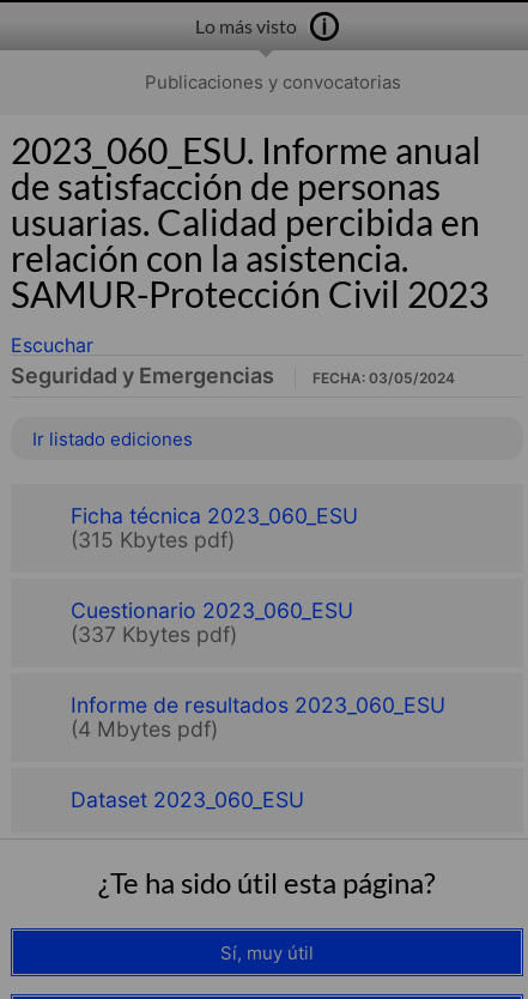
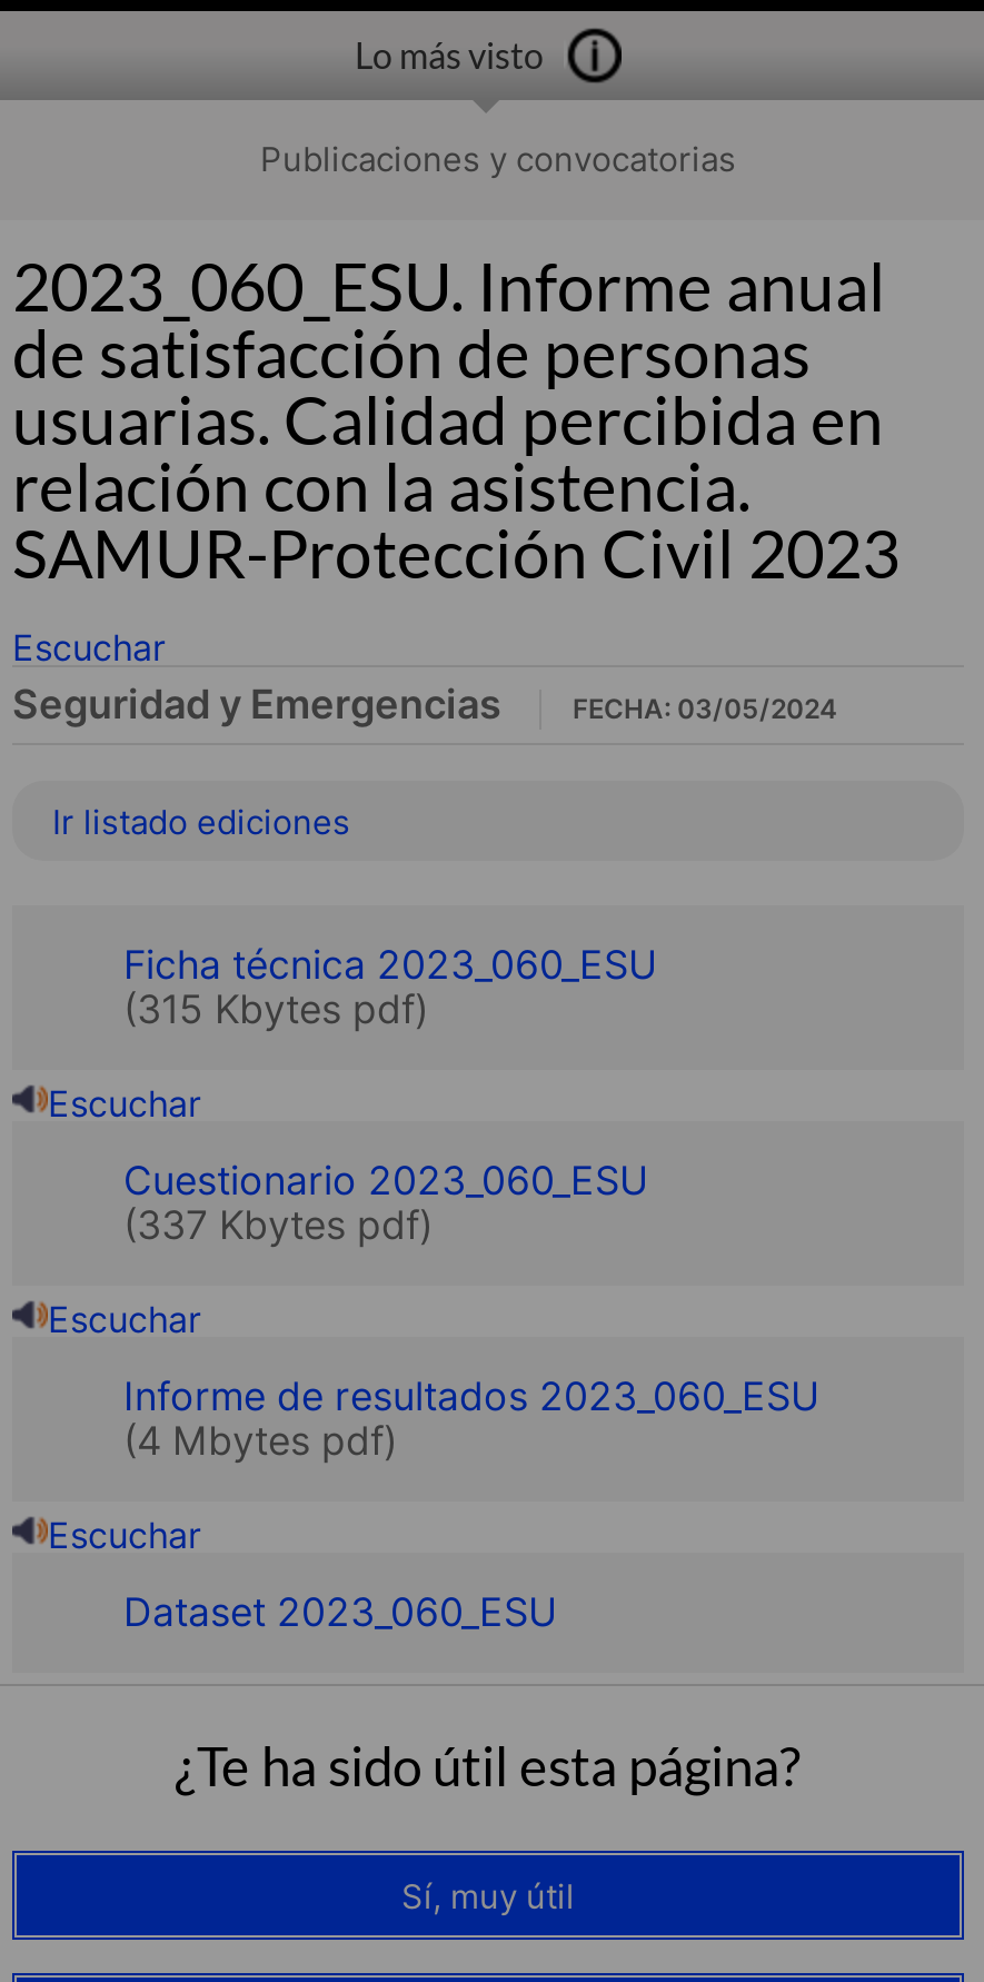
+ Escuchar

+ Escuchar

+ Escuchar
